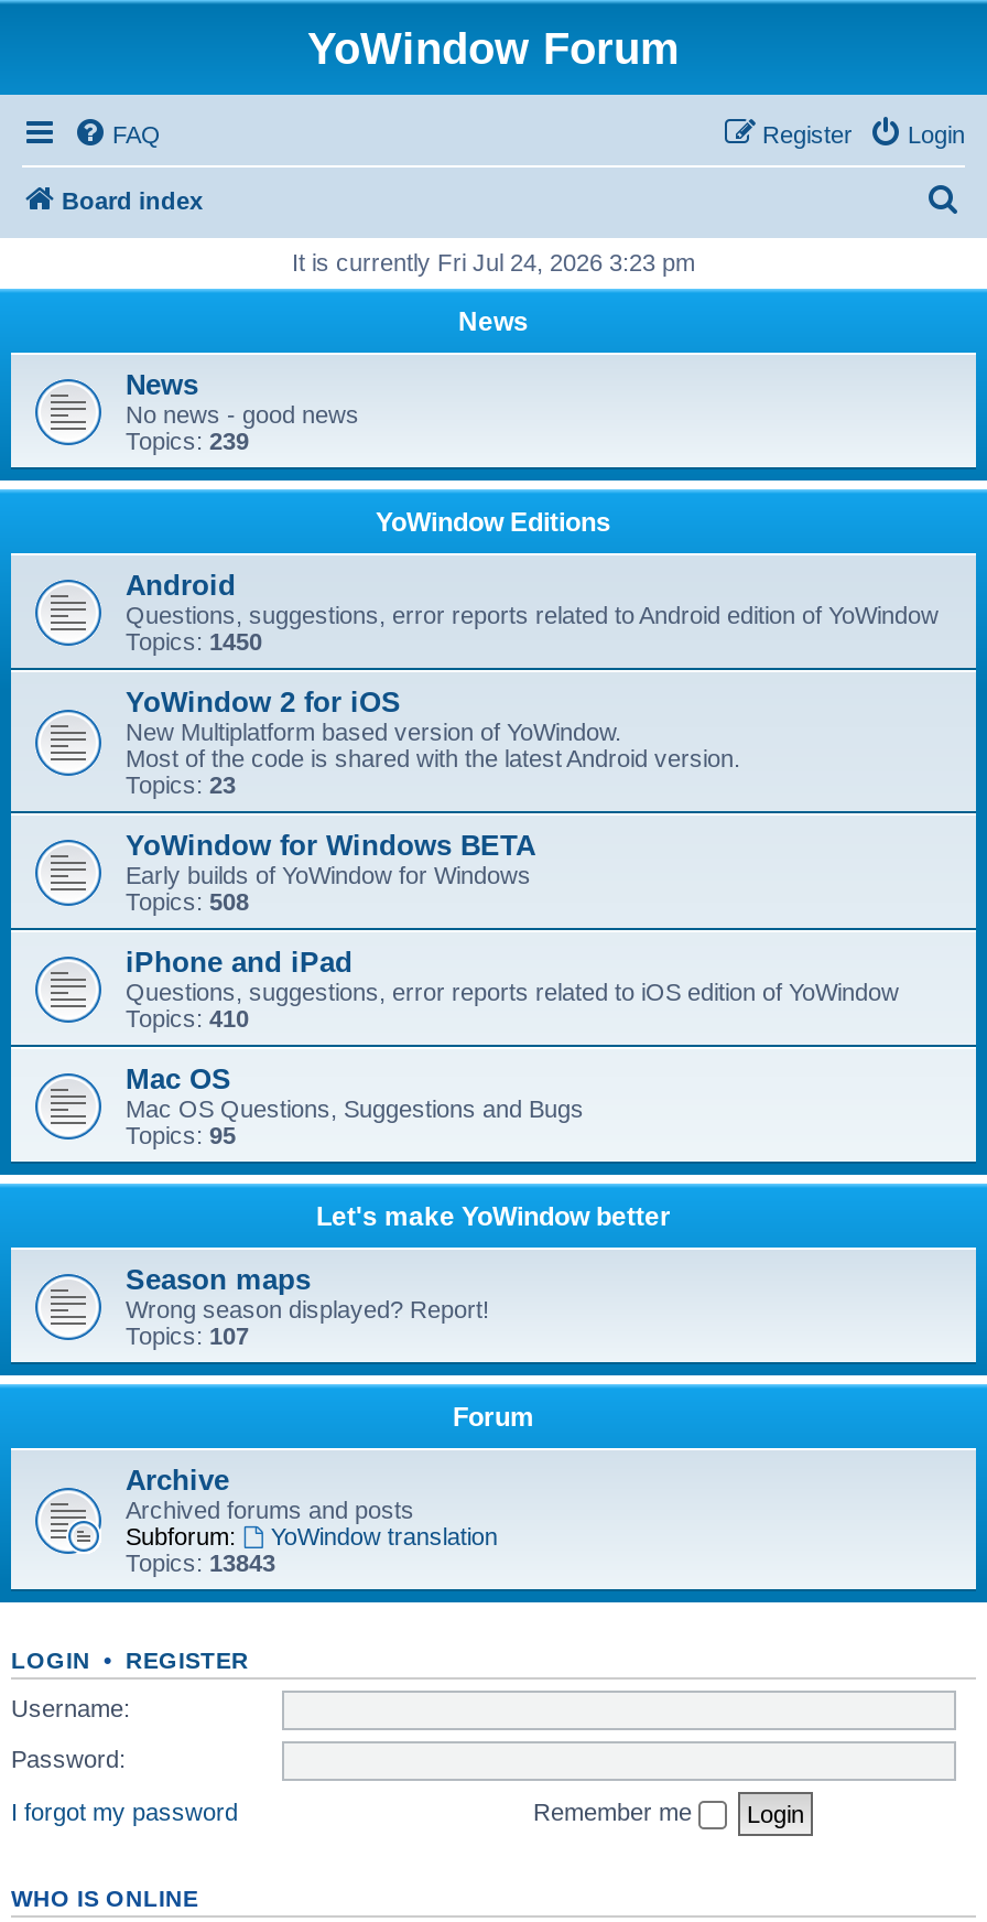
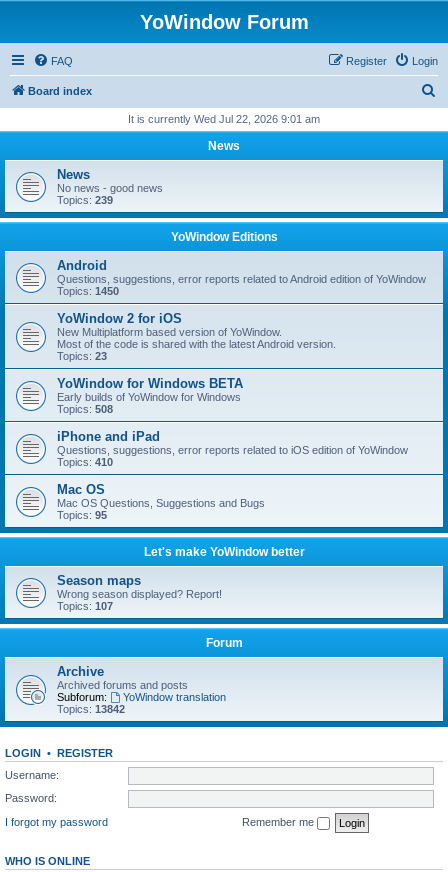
- It is currently Fri Jul 24, 2026 3:23 pm
+ It is currently Wed Jul 22, 2026 9:01 am

- Topics: 13843
+ Topics: 13842
